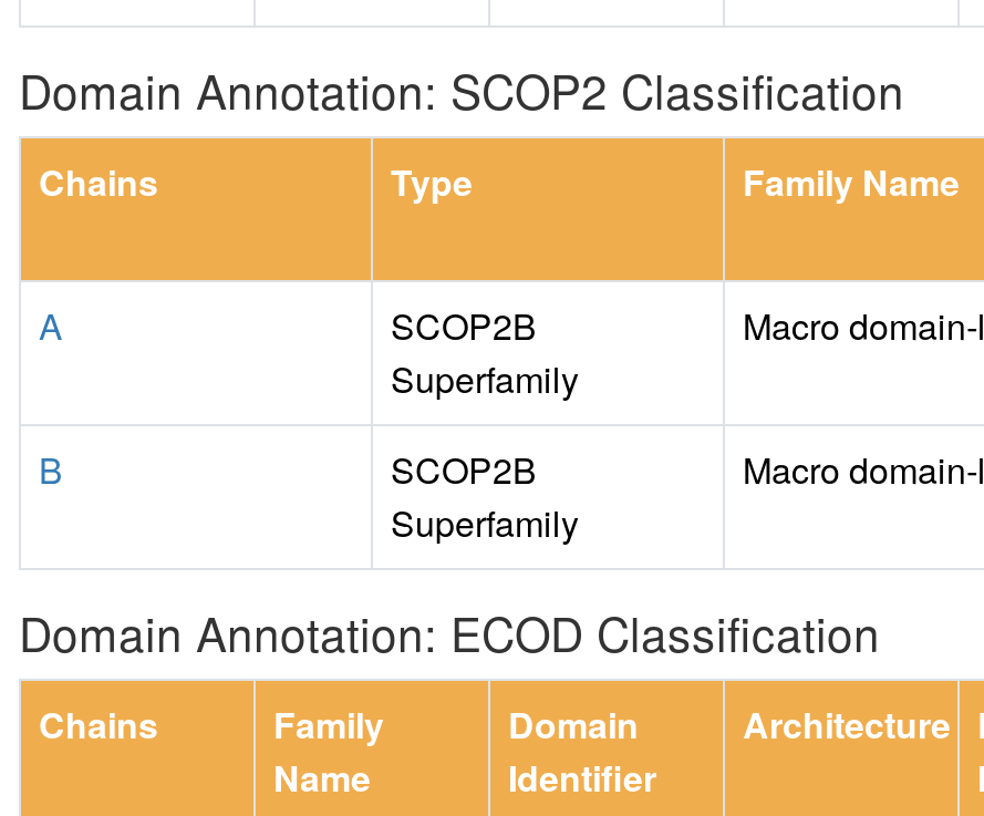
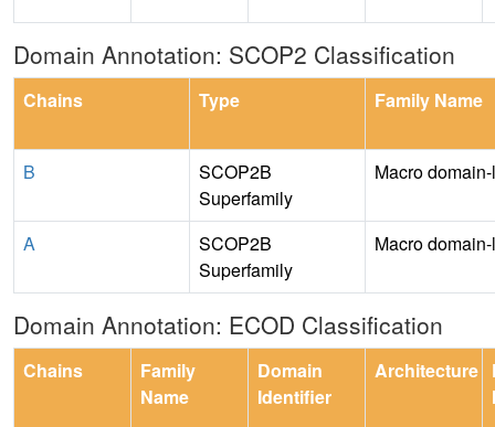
moved down: A

moved up: B
